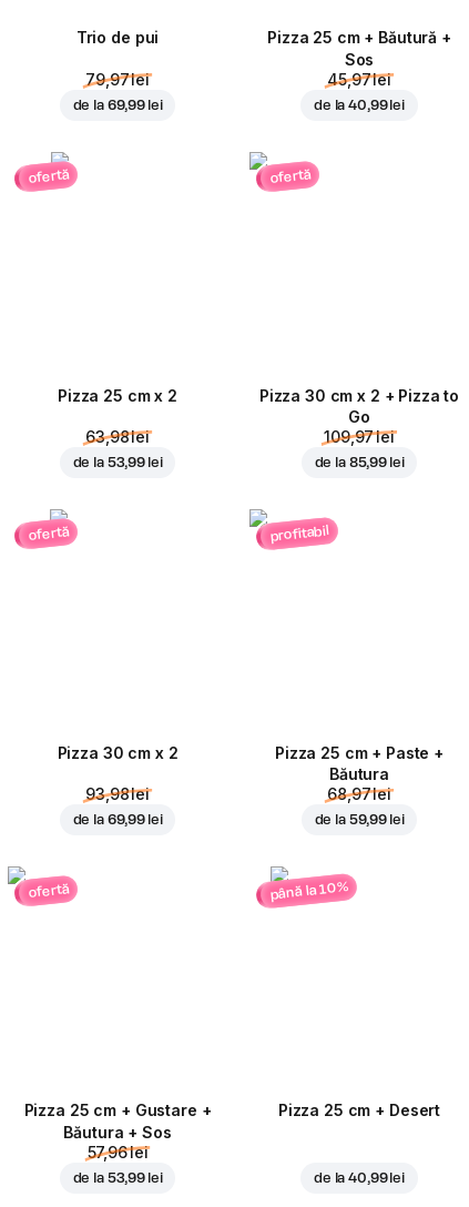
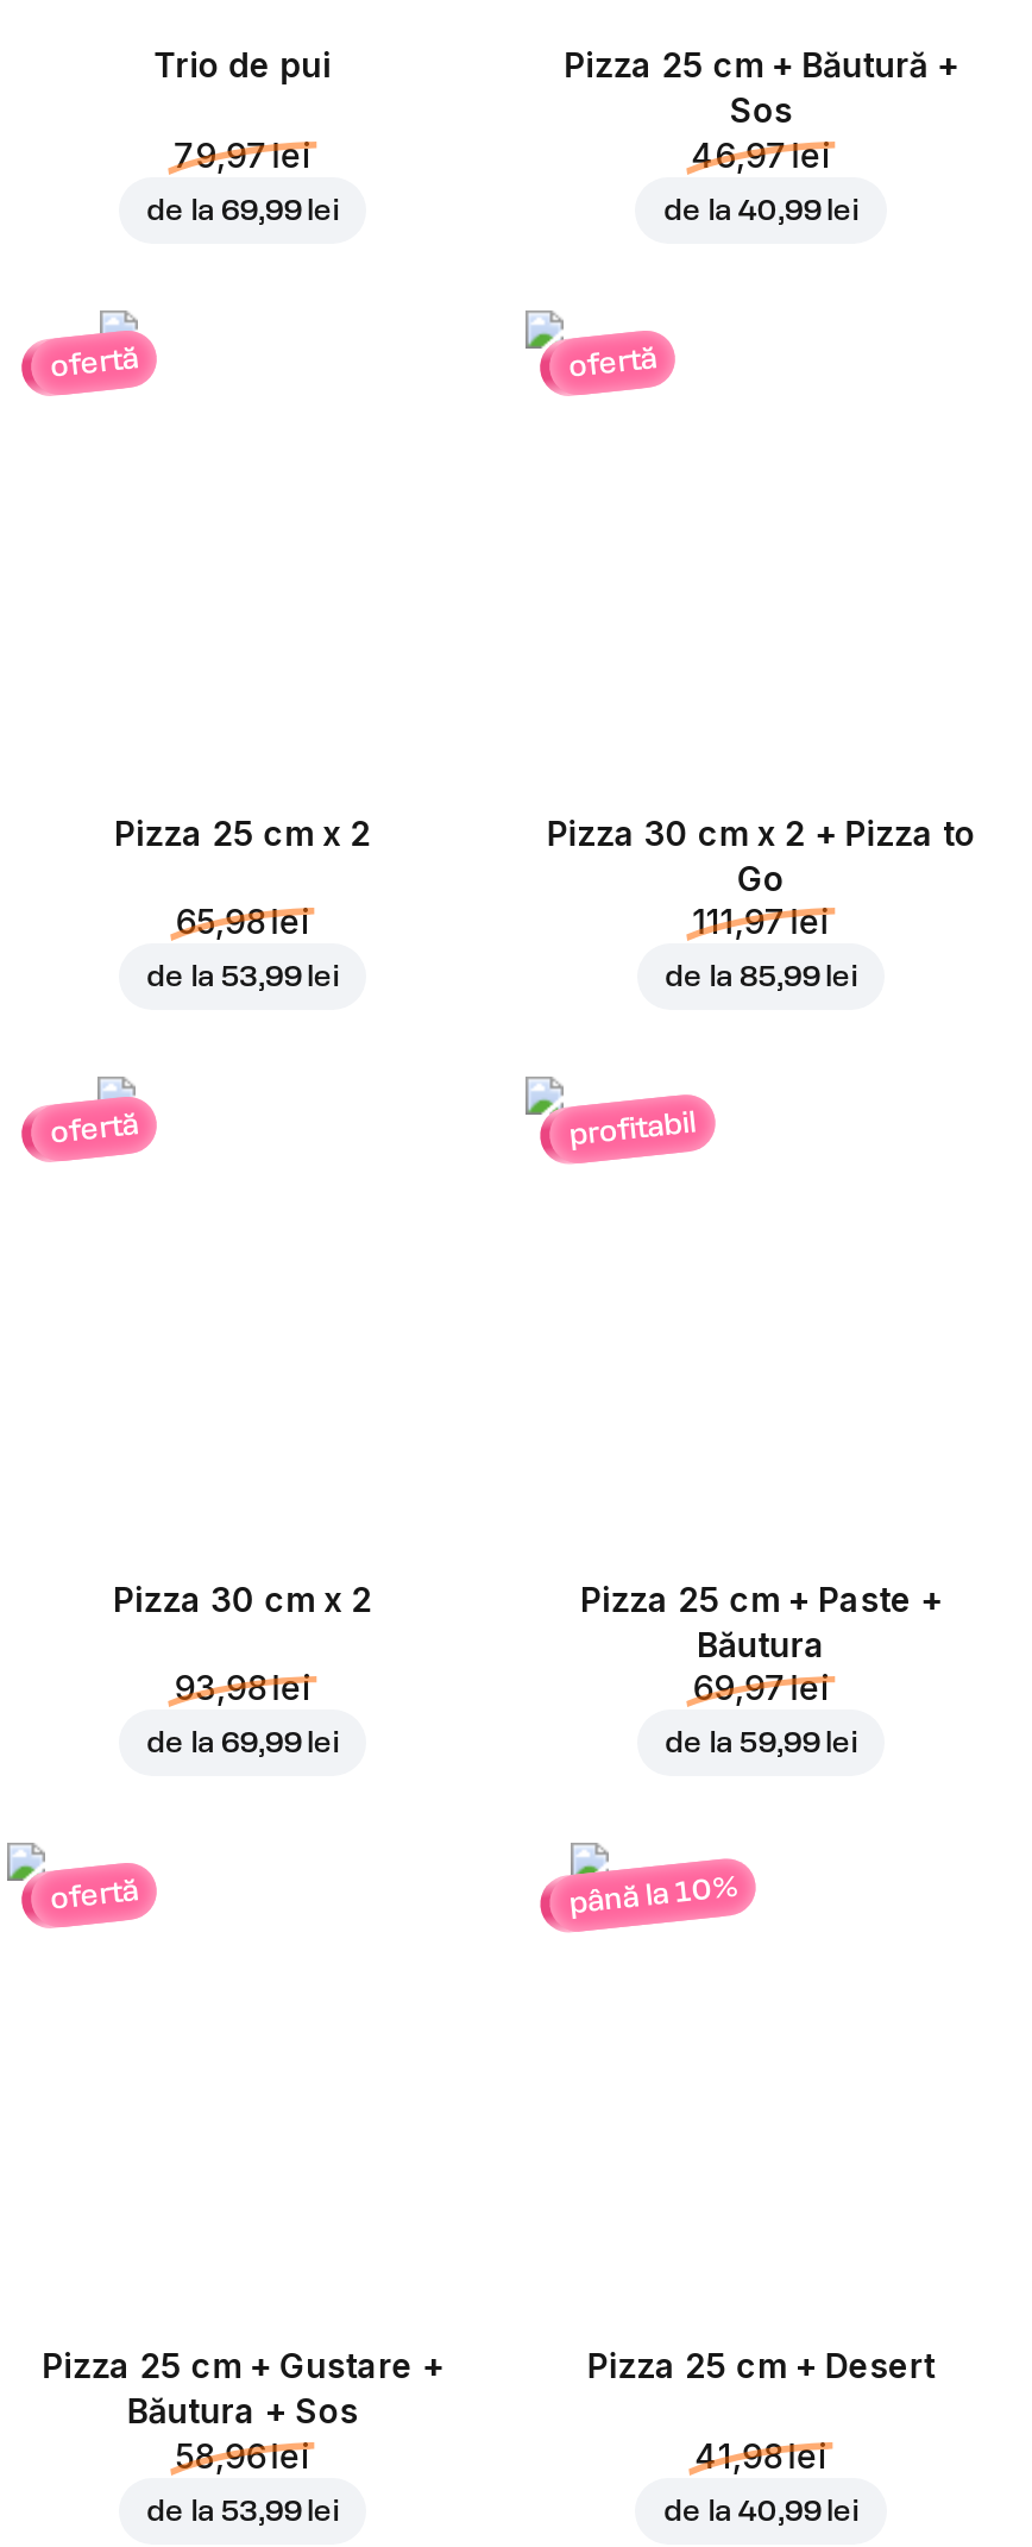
- 45,97 lei
+ 46,97 lei

- 63,98 lei
+ 65,98 lei

- 109,97 lei
+ 111,97 lei

- 68,97 lei
+ 69,97 lei

- 57,96 lei
+ 58,96 lei

+ 41,98 lei
